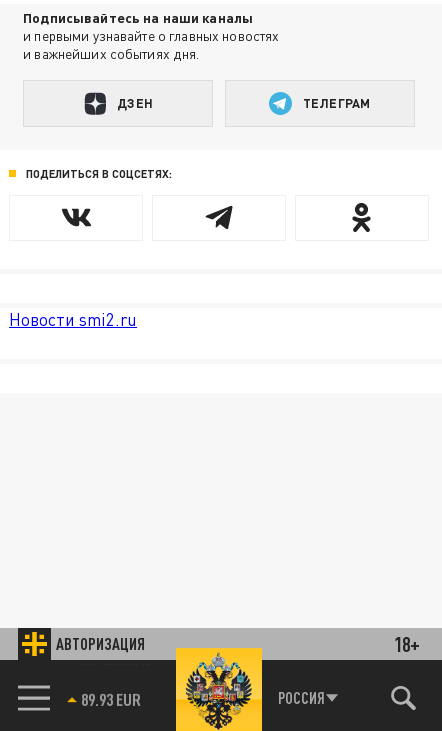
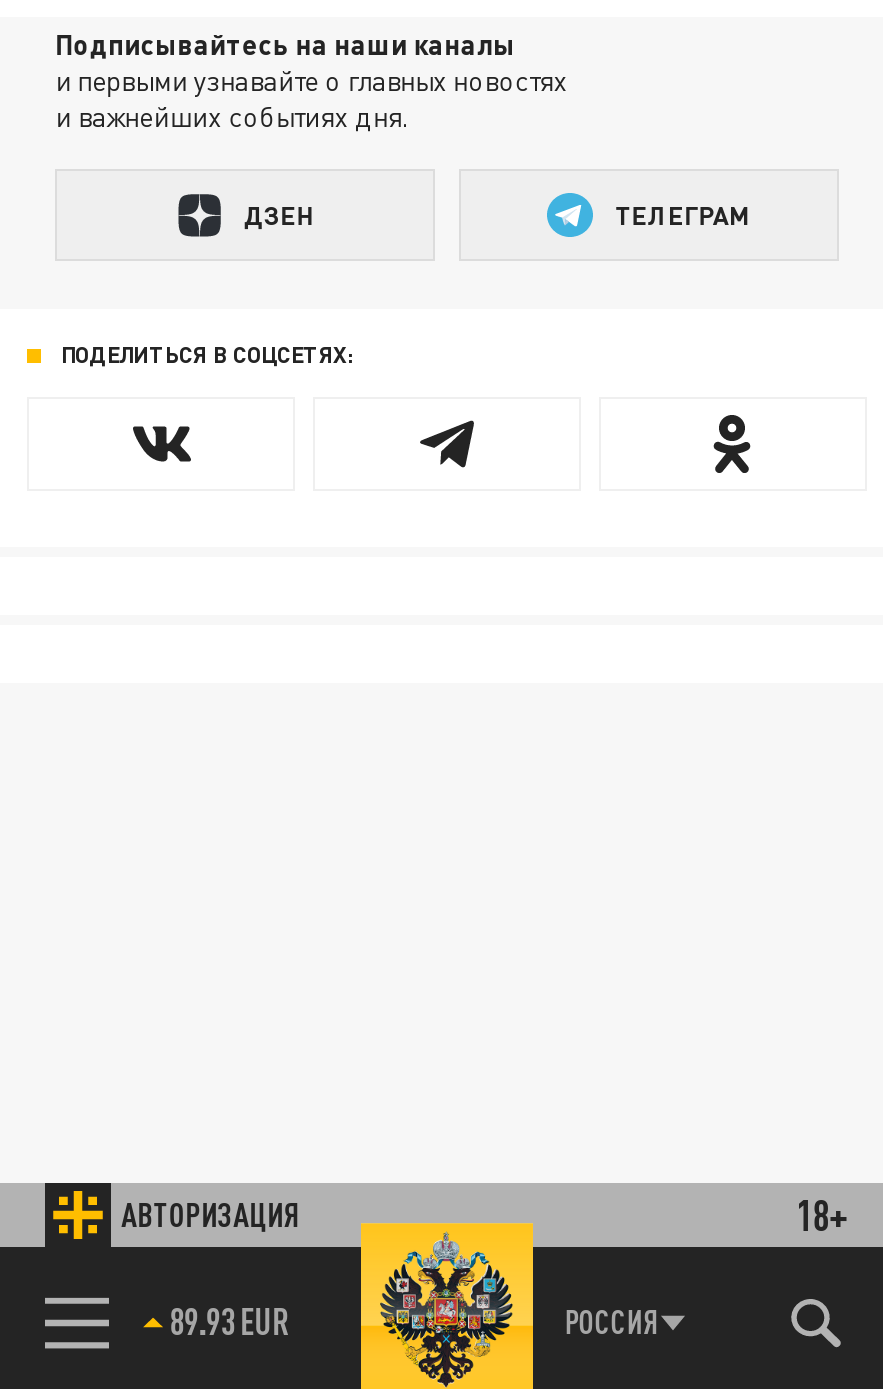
- Новости smi2.ru
